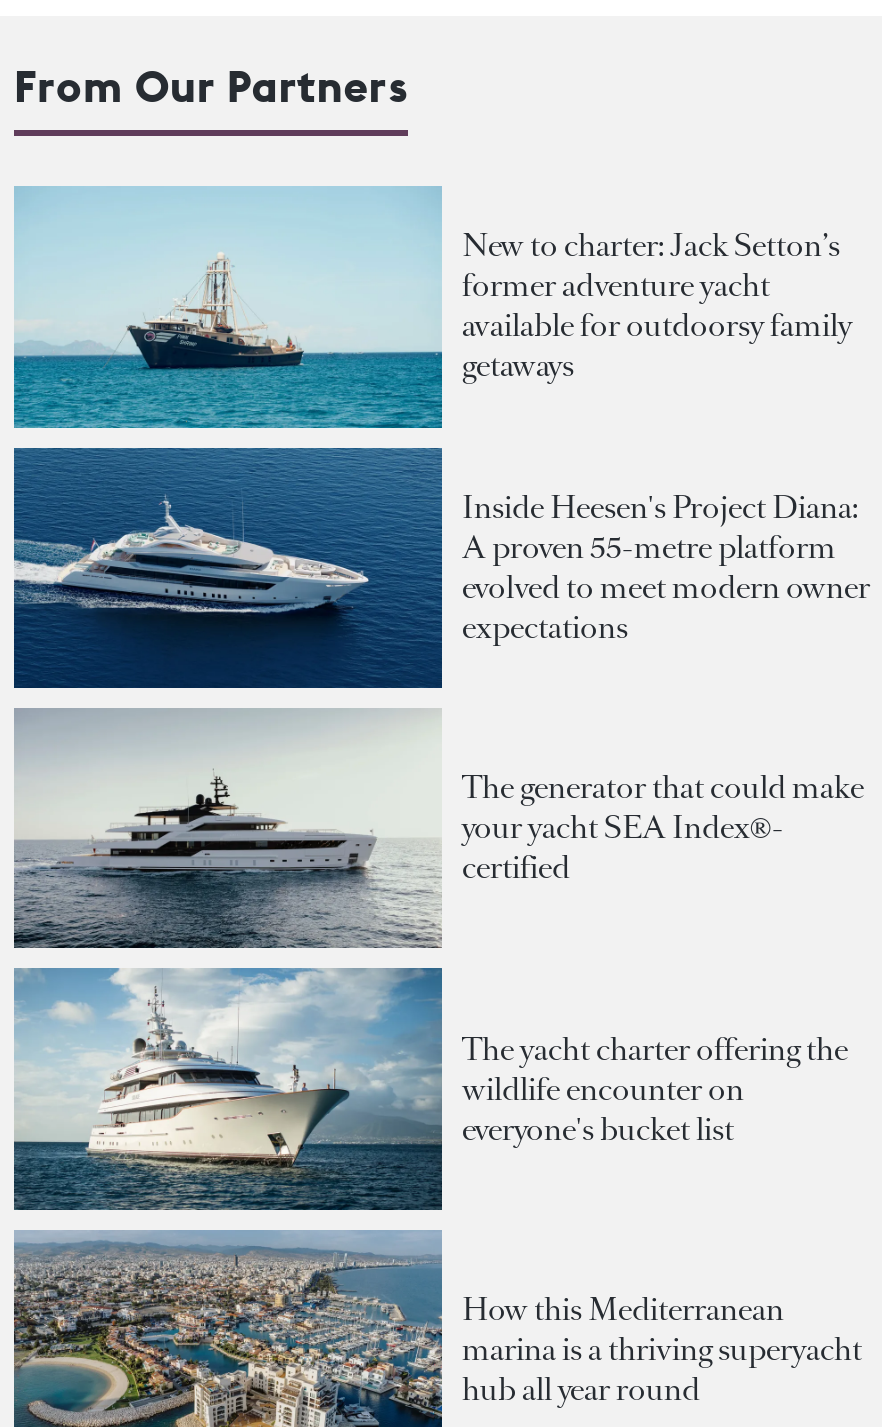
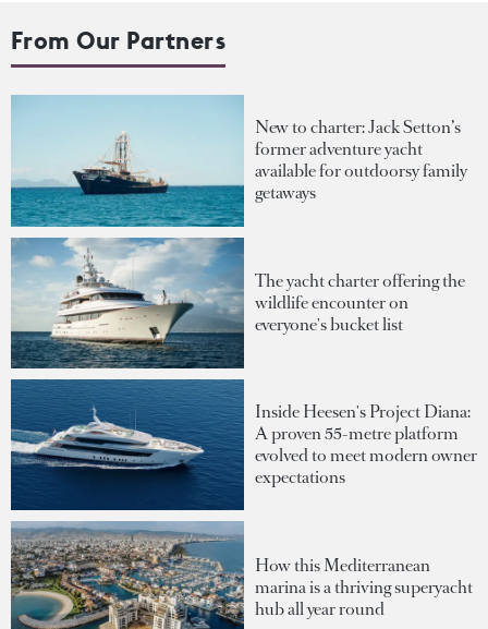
moved down: [image] | Inside Heesen's Project Diana: | A proven 55-metre platform | evolved to meet modern owner | expectations

- [image]
- The generator that could make
- your yacht SEA Index®-
- certified

moved up: [image] | The yacht charter offering the | wildlife encounter on | everyone's bucket list
